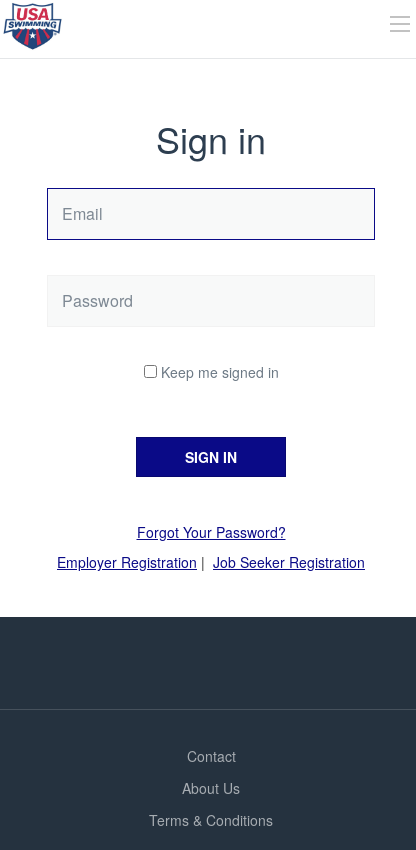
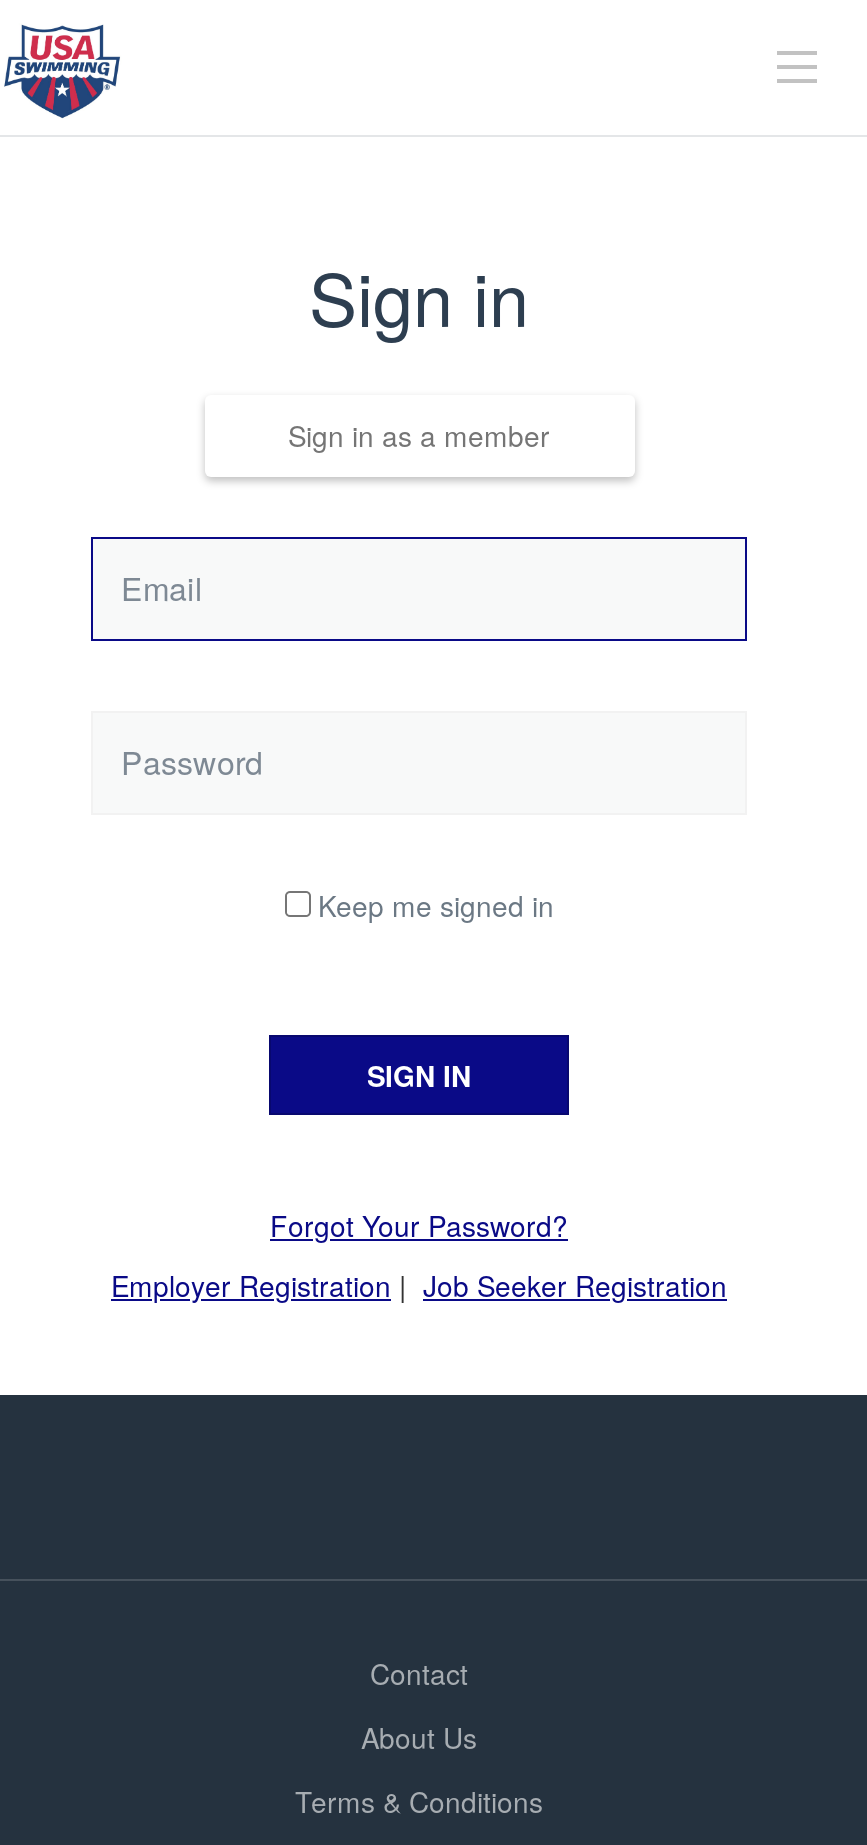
+ Sign in as a member
